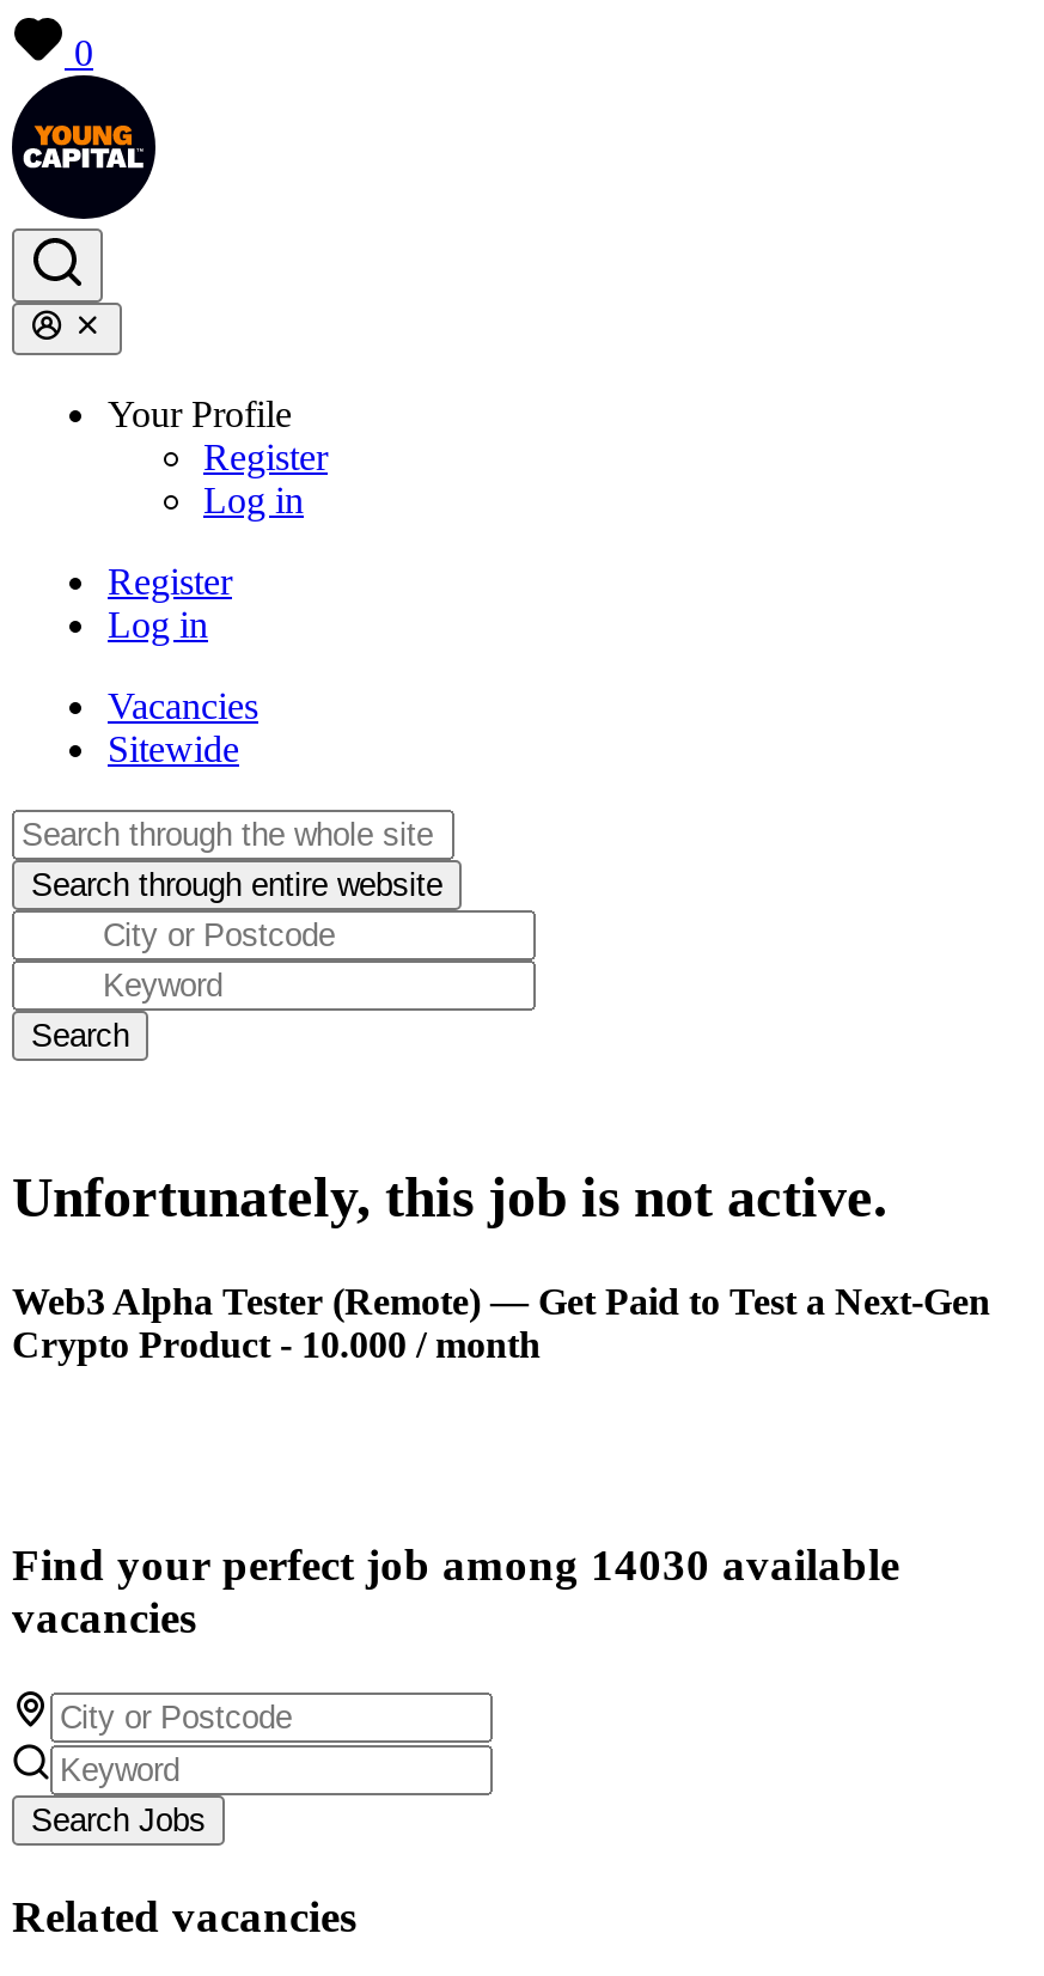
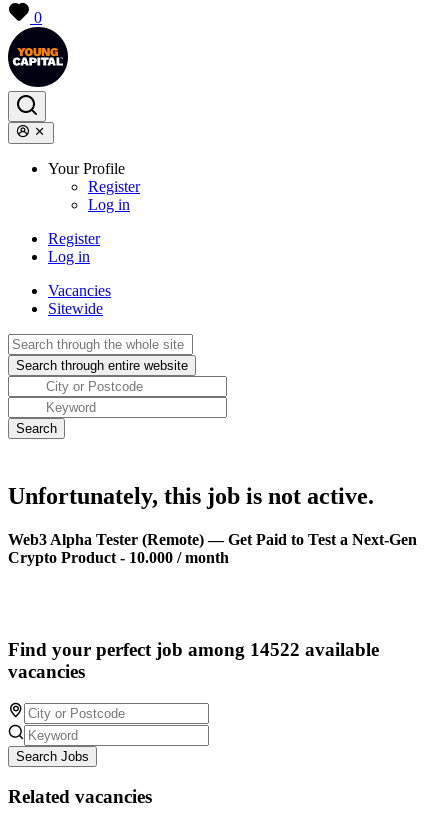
- Find your perfect job among 14030 available
+ Find your perfect job among 14522 available
